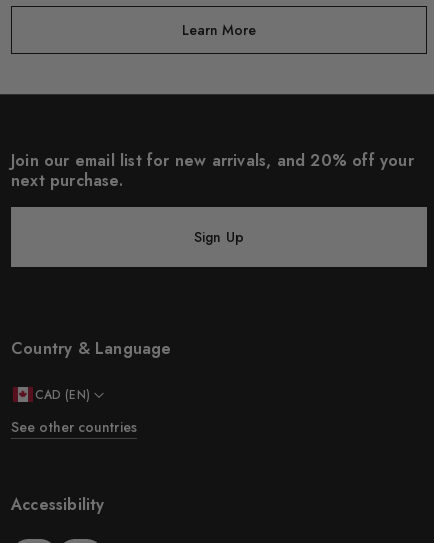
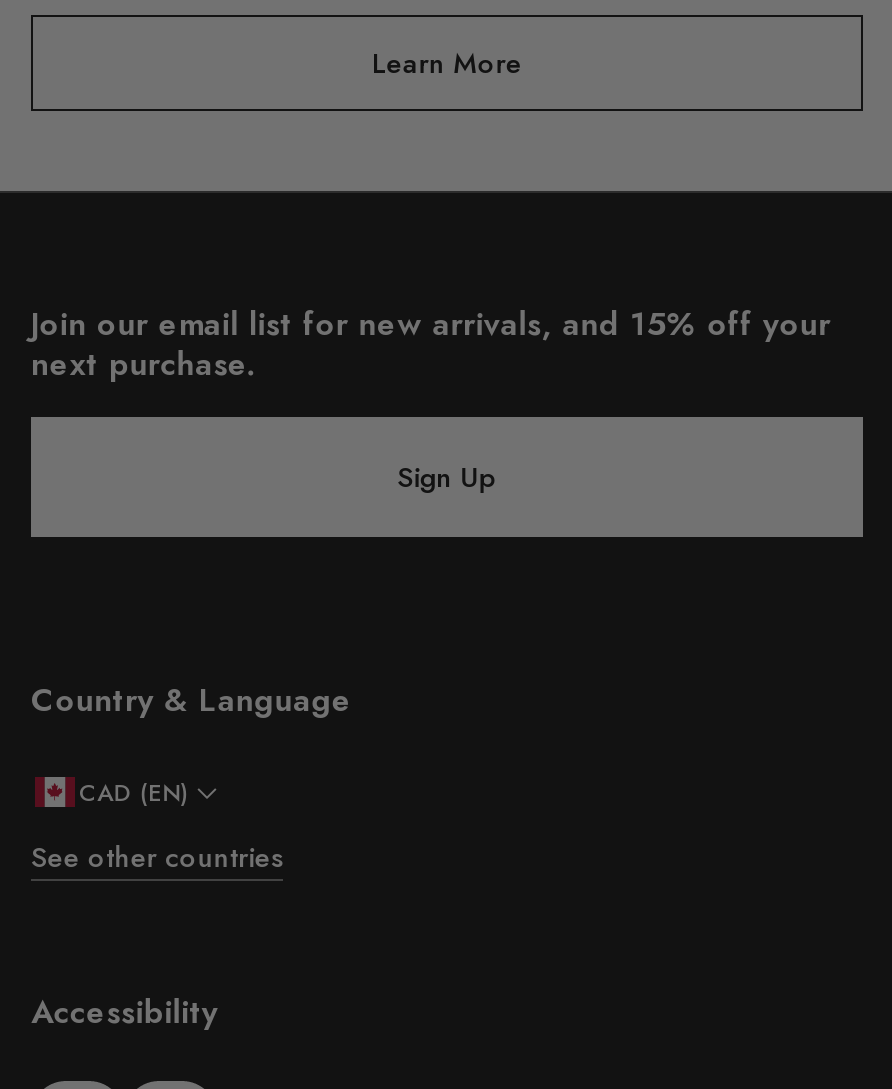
- Join our email list for new arrivals, and 20% off your
+ Join our email list for new arrivals, and 15% off your
